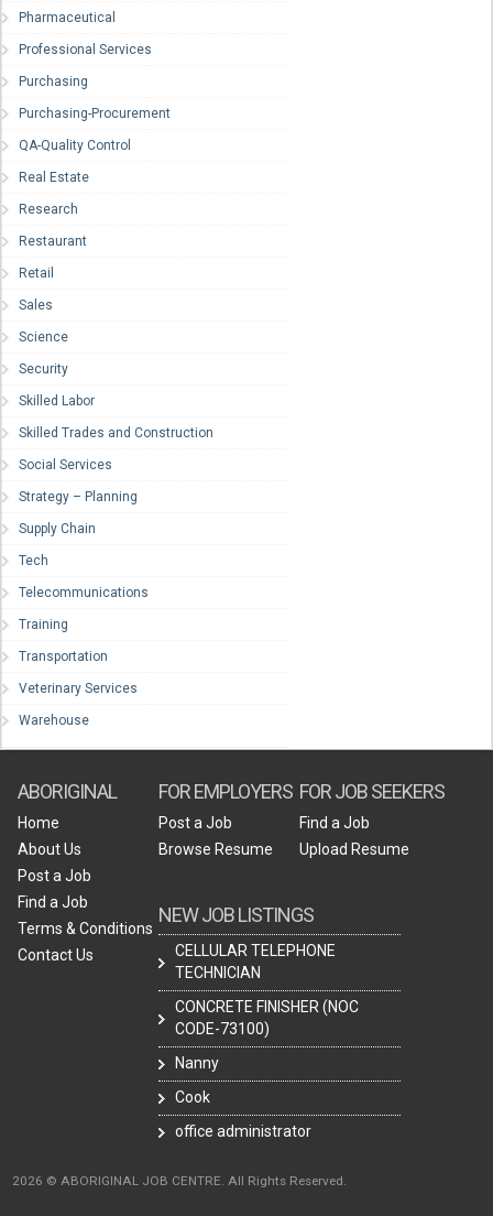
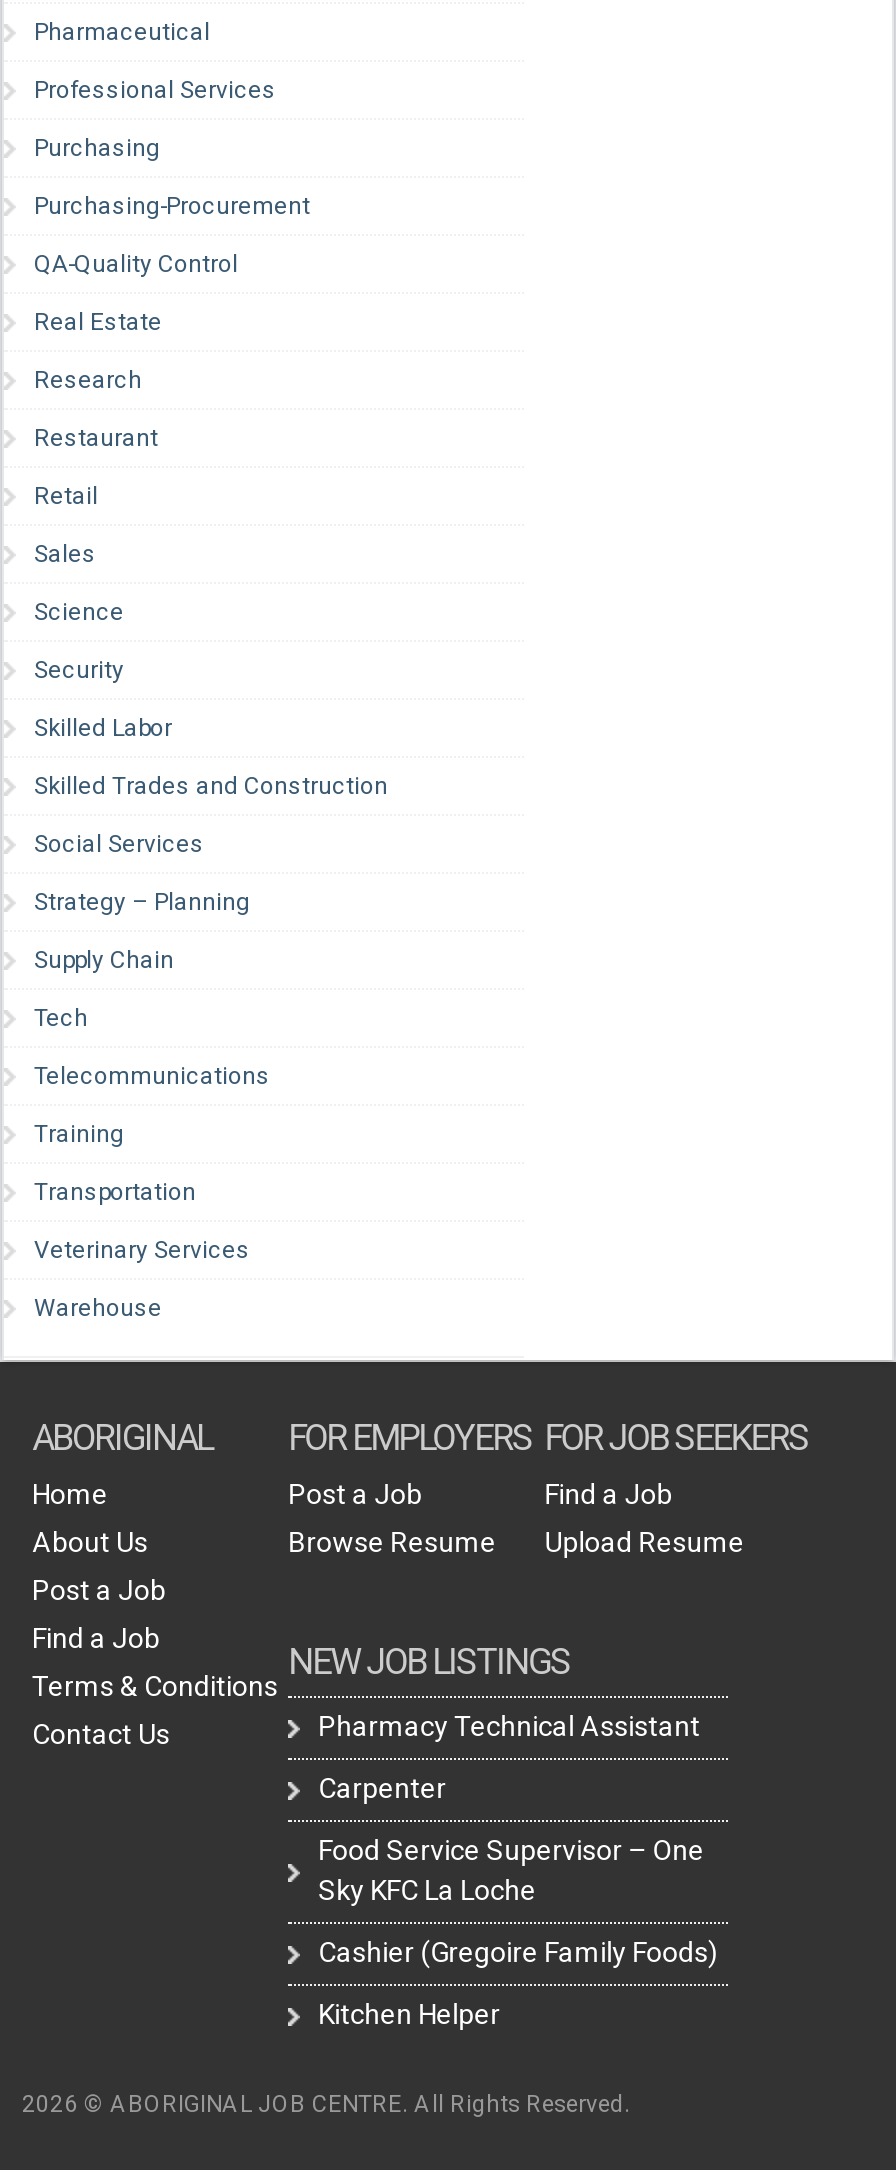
- CELLULAR TELEPHONE
- TECHNICIAN
+ Pharmacy Technical Assistant

- CONCRETE FINISHER (NOC
- CODE-73100)
+ Carpenter

- Nanny
+ Food Service Supervisor – One
+ Sky KFC La Loche

- Cook
+ Cashier (Gregoire Family Foods)

- office administrator
+ Kitchen Helper
